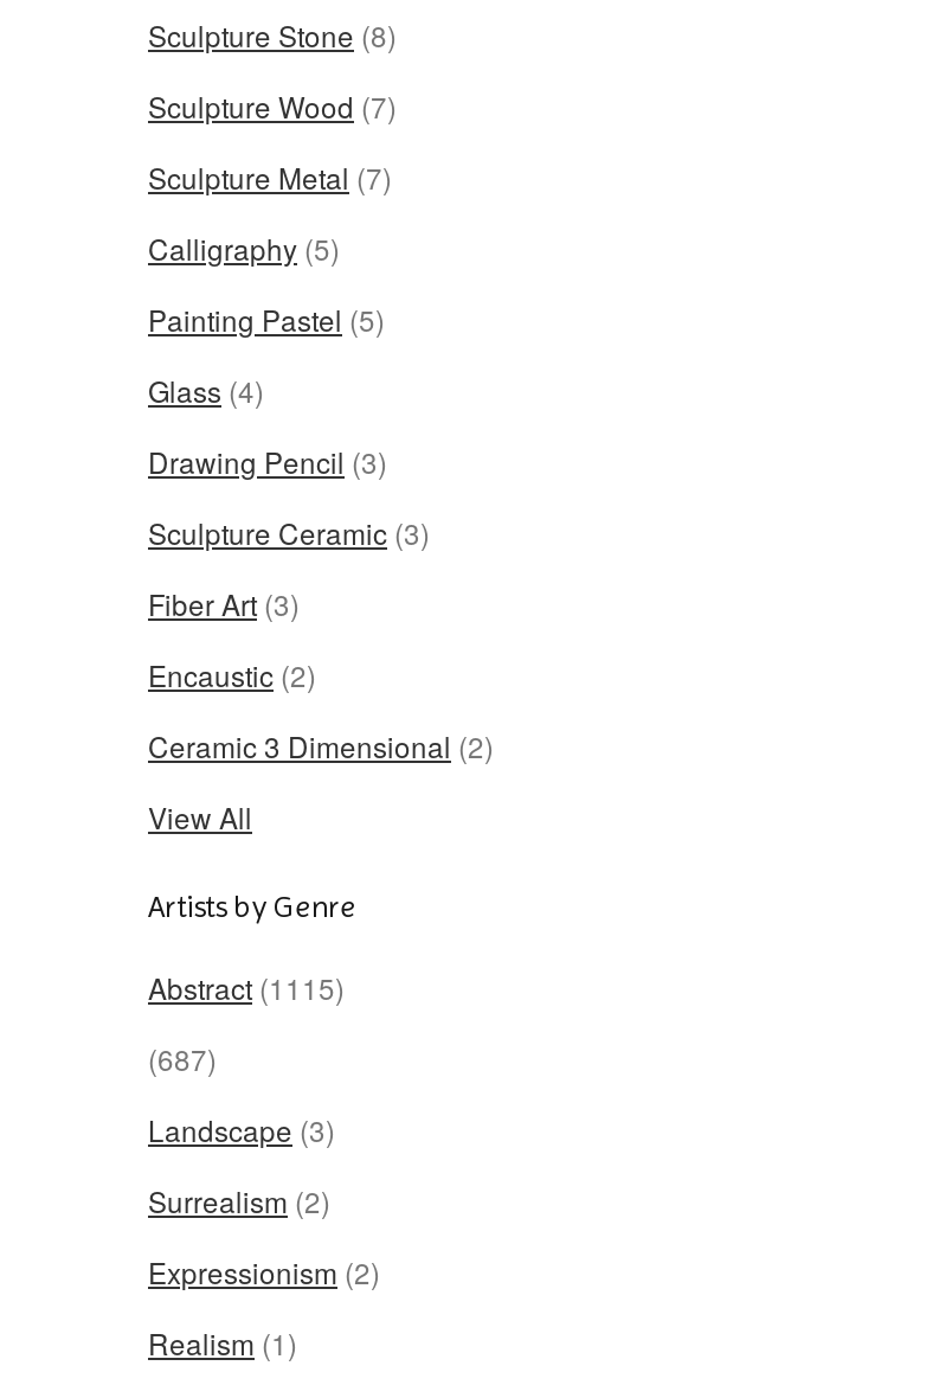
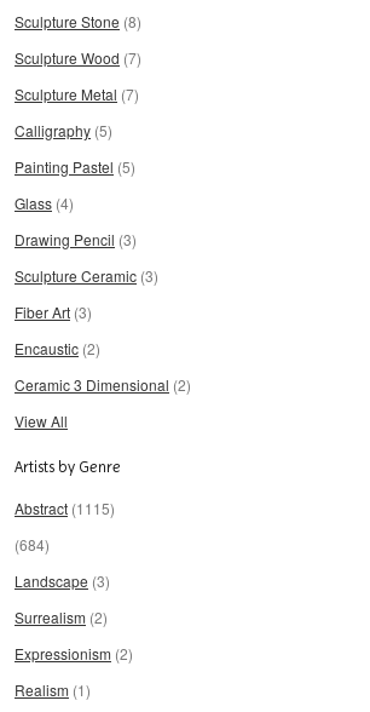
- (687)
+ (684)
